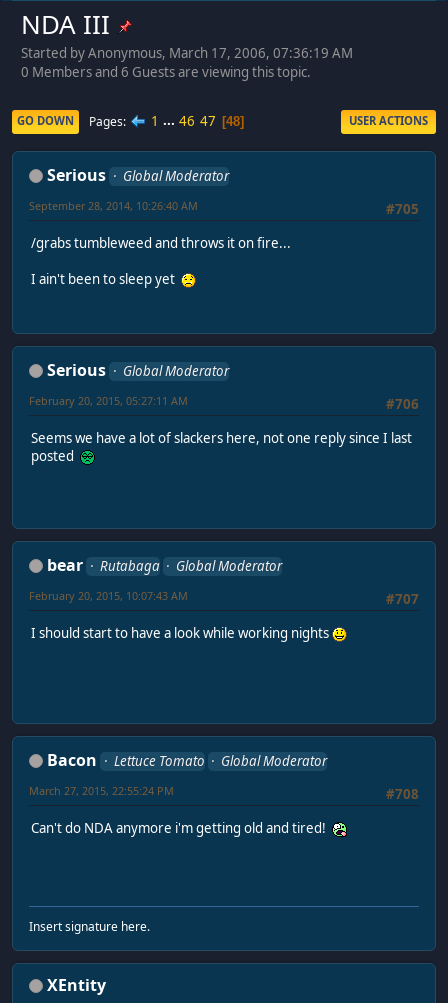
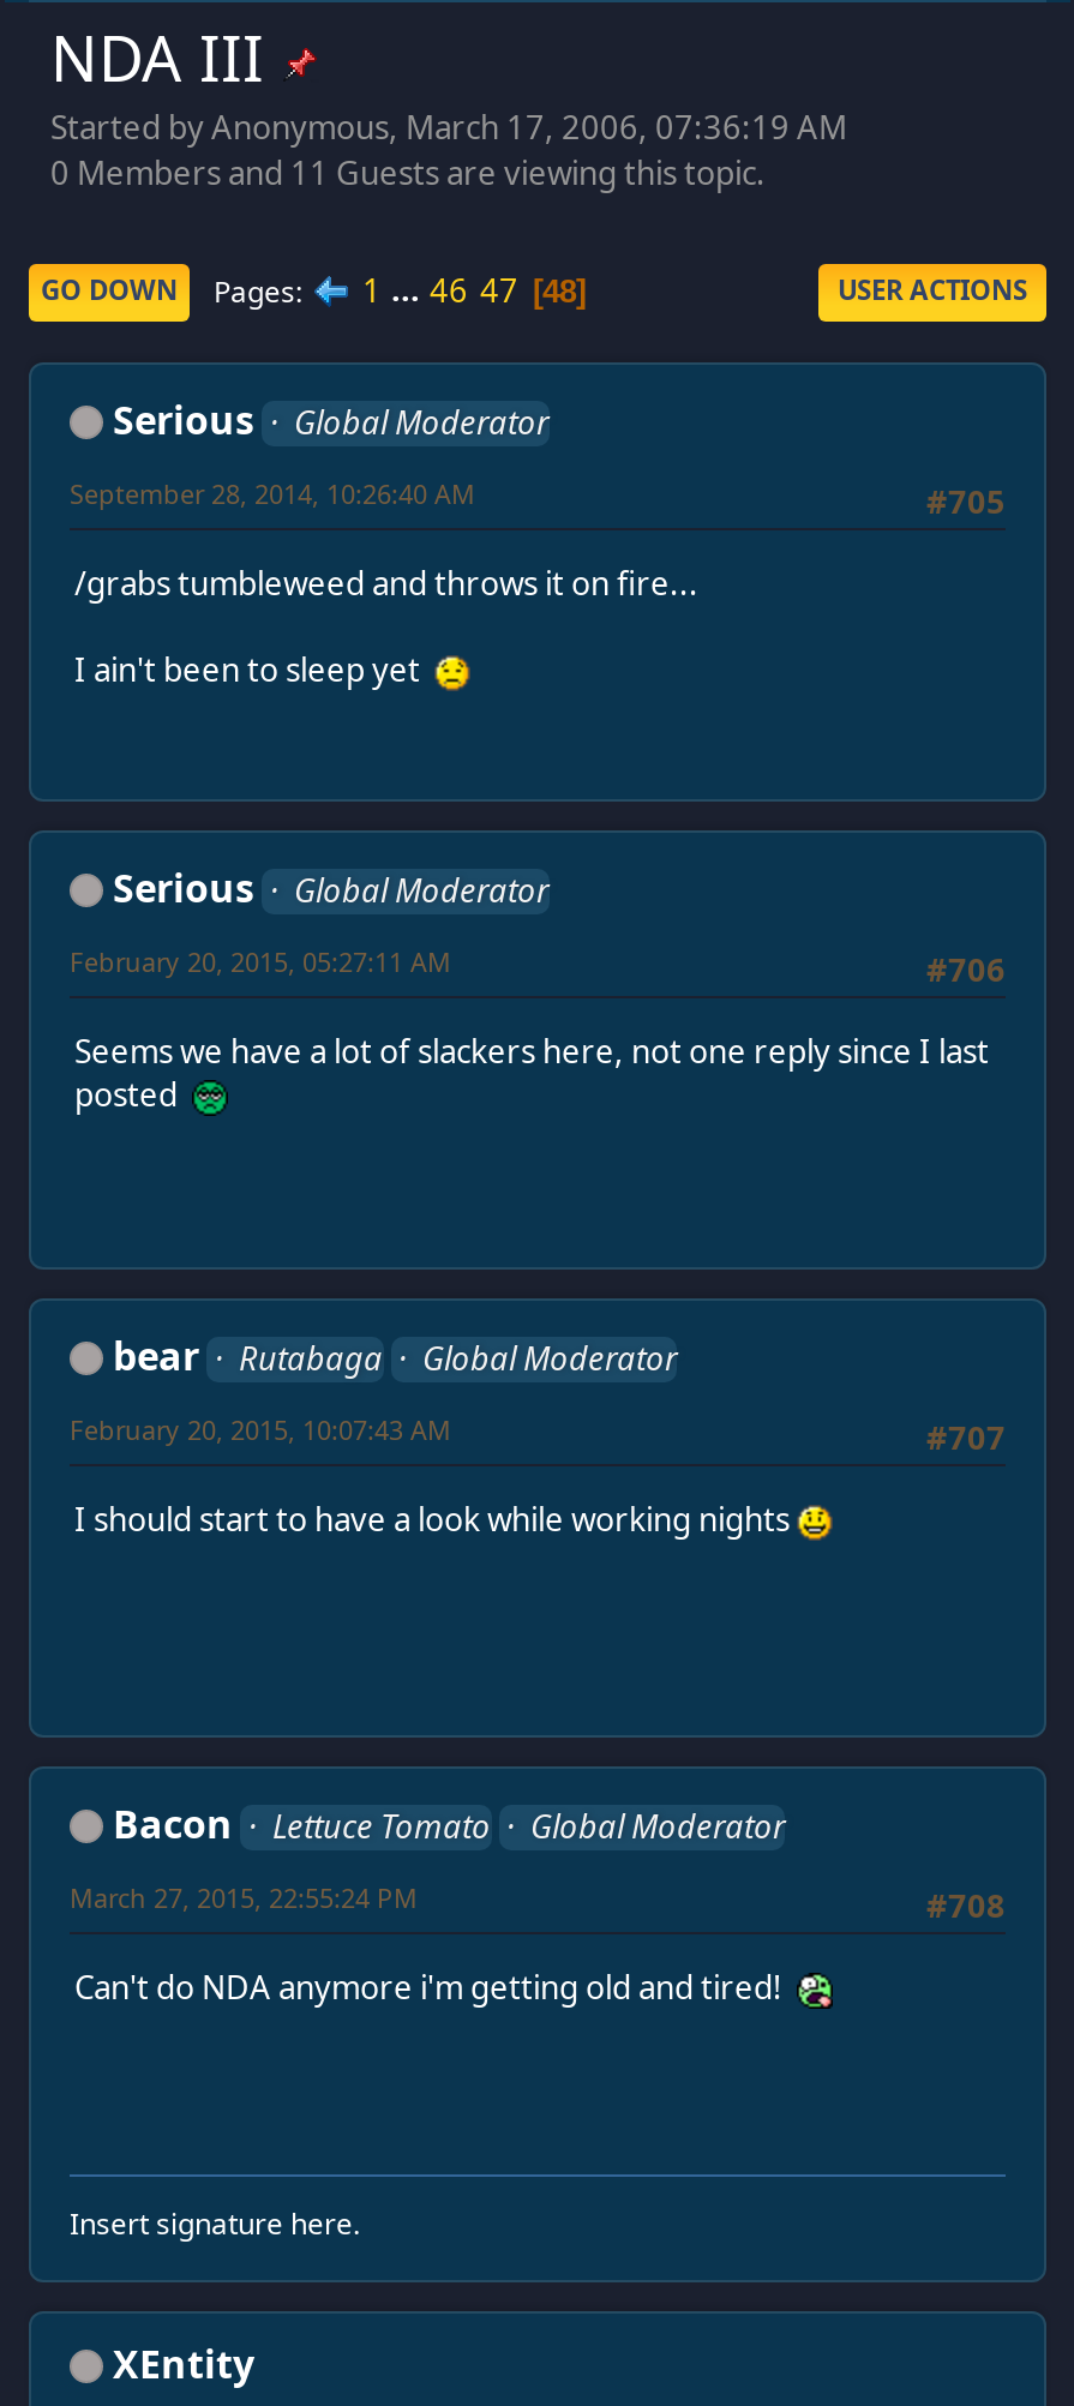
- 0 Members and 6 Guests are viewing this topic.
+ 0 Members and 11 Guests are viewing this topic.
